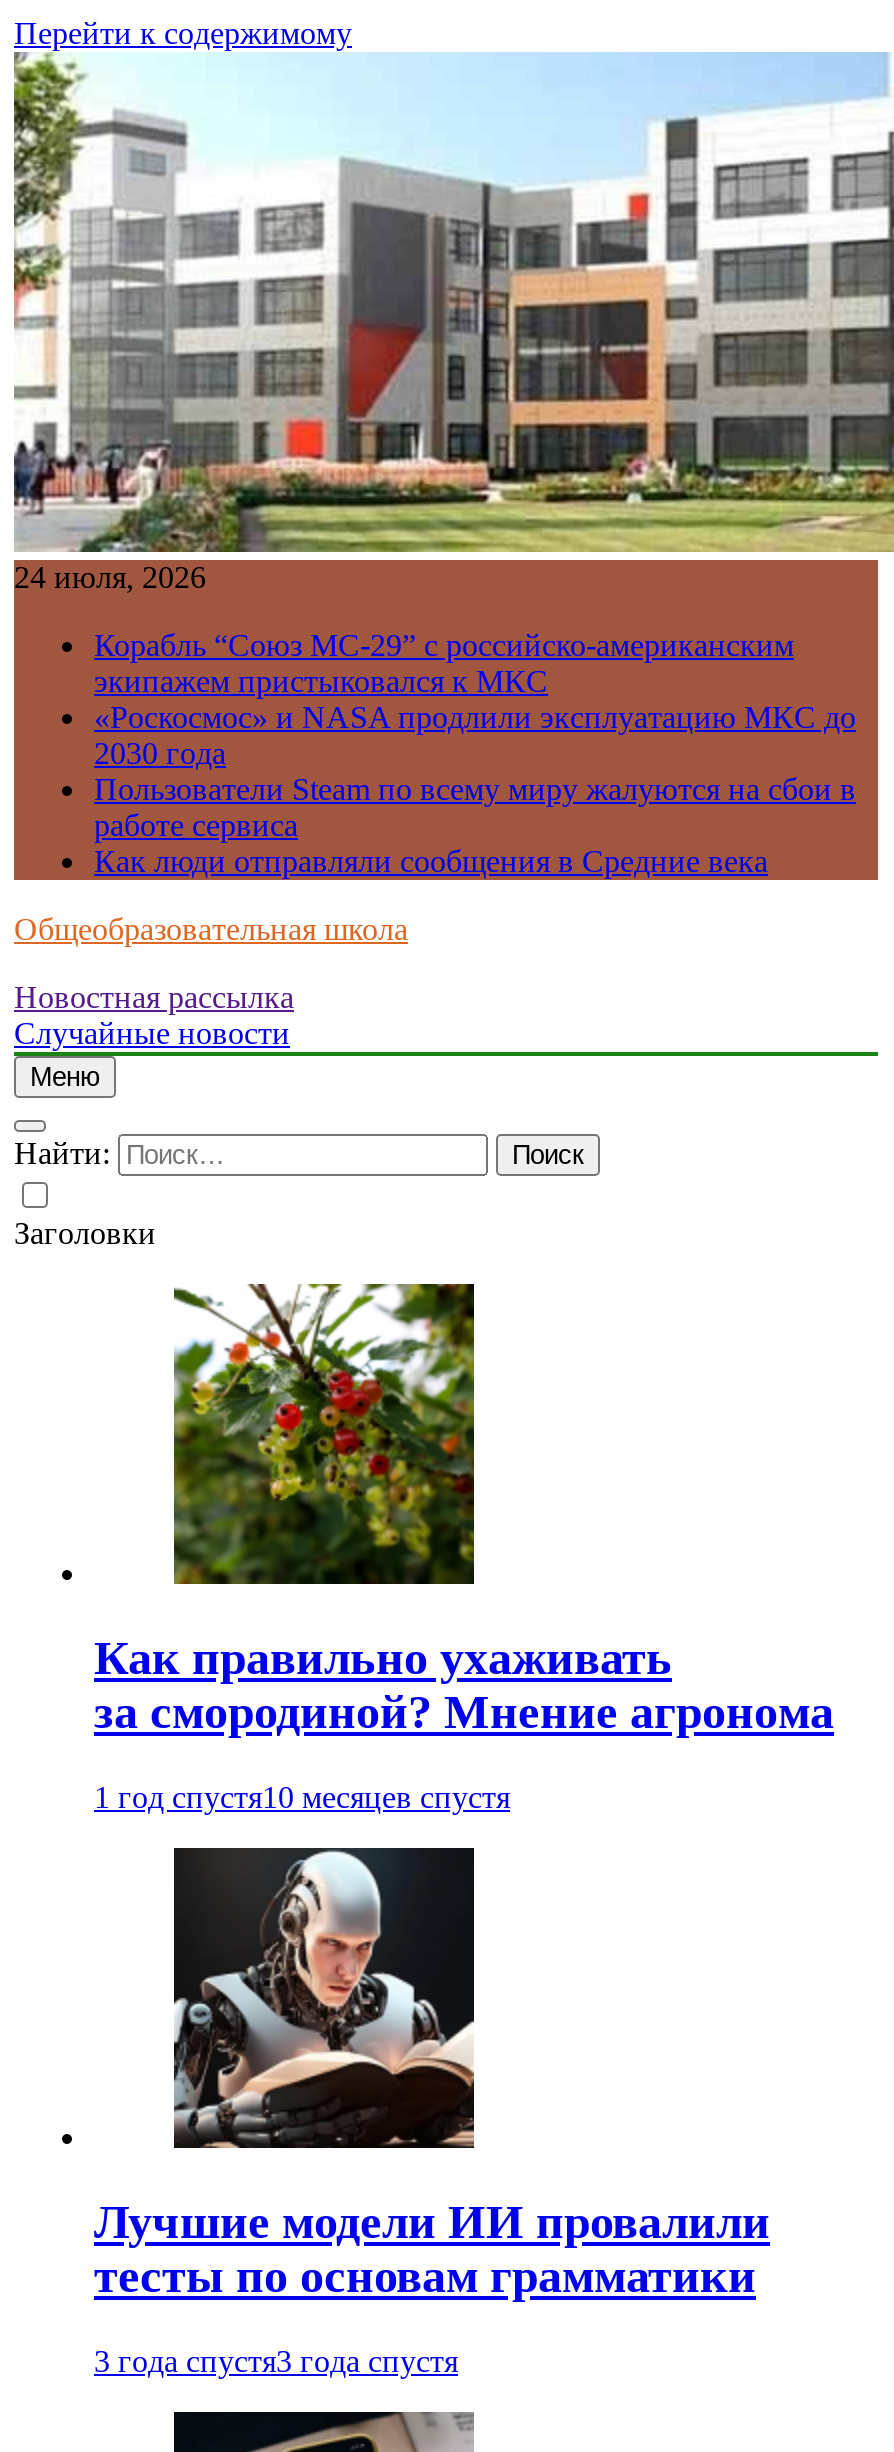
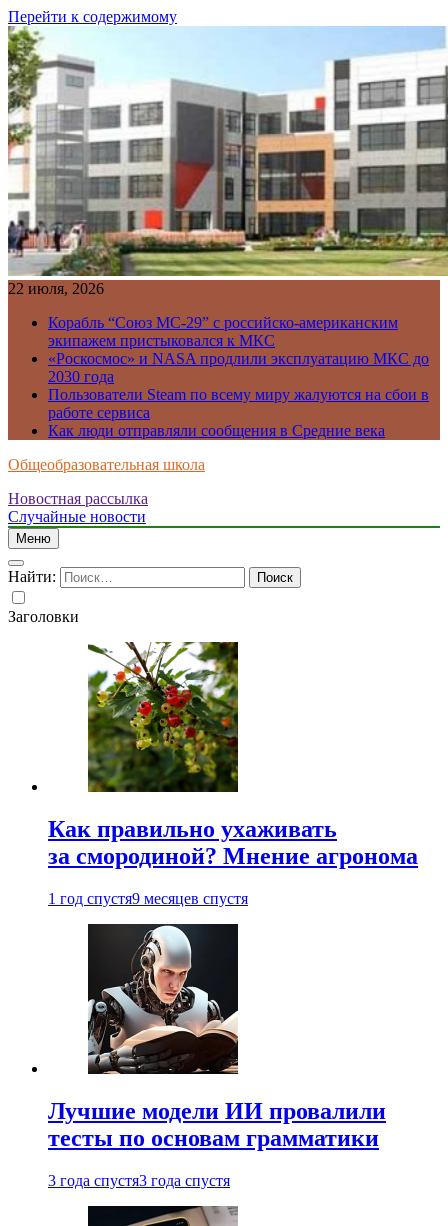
- 24 июля, 2026
+ 22 июля, 2026

- 1 год спустя10 месяцев спустя
+ 1 год спустя9 месяцев спустя
